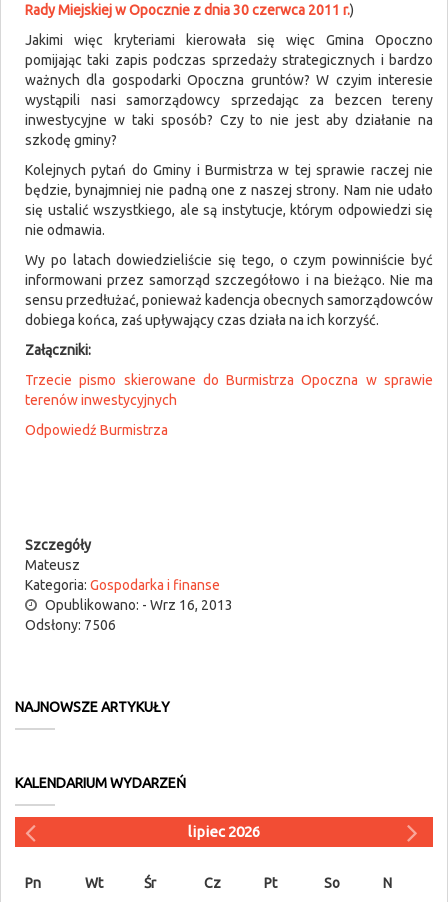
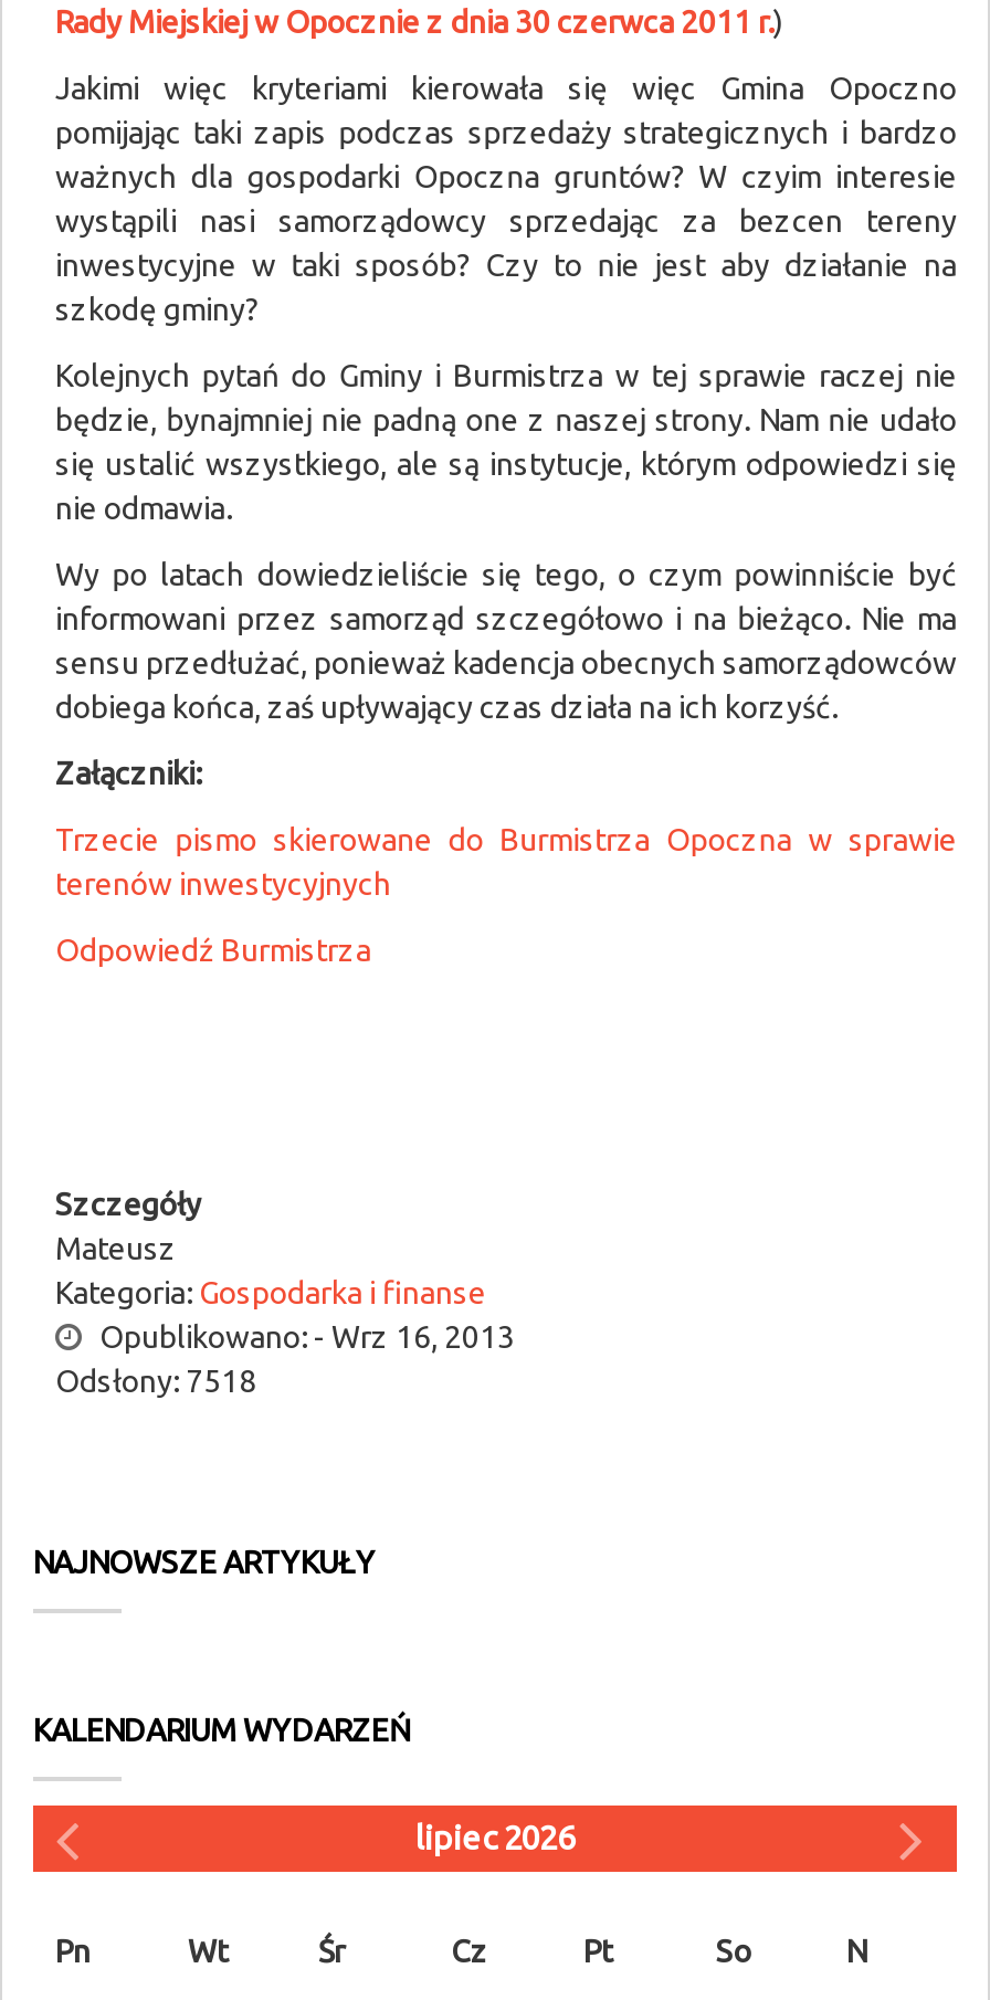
- Odsłony: 7506
+ Odsłony: 7518
